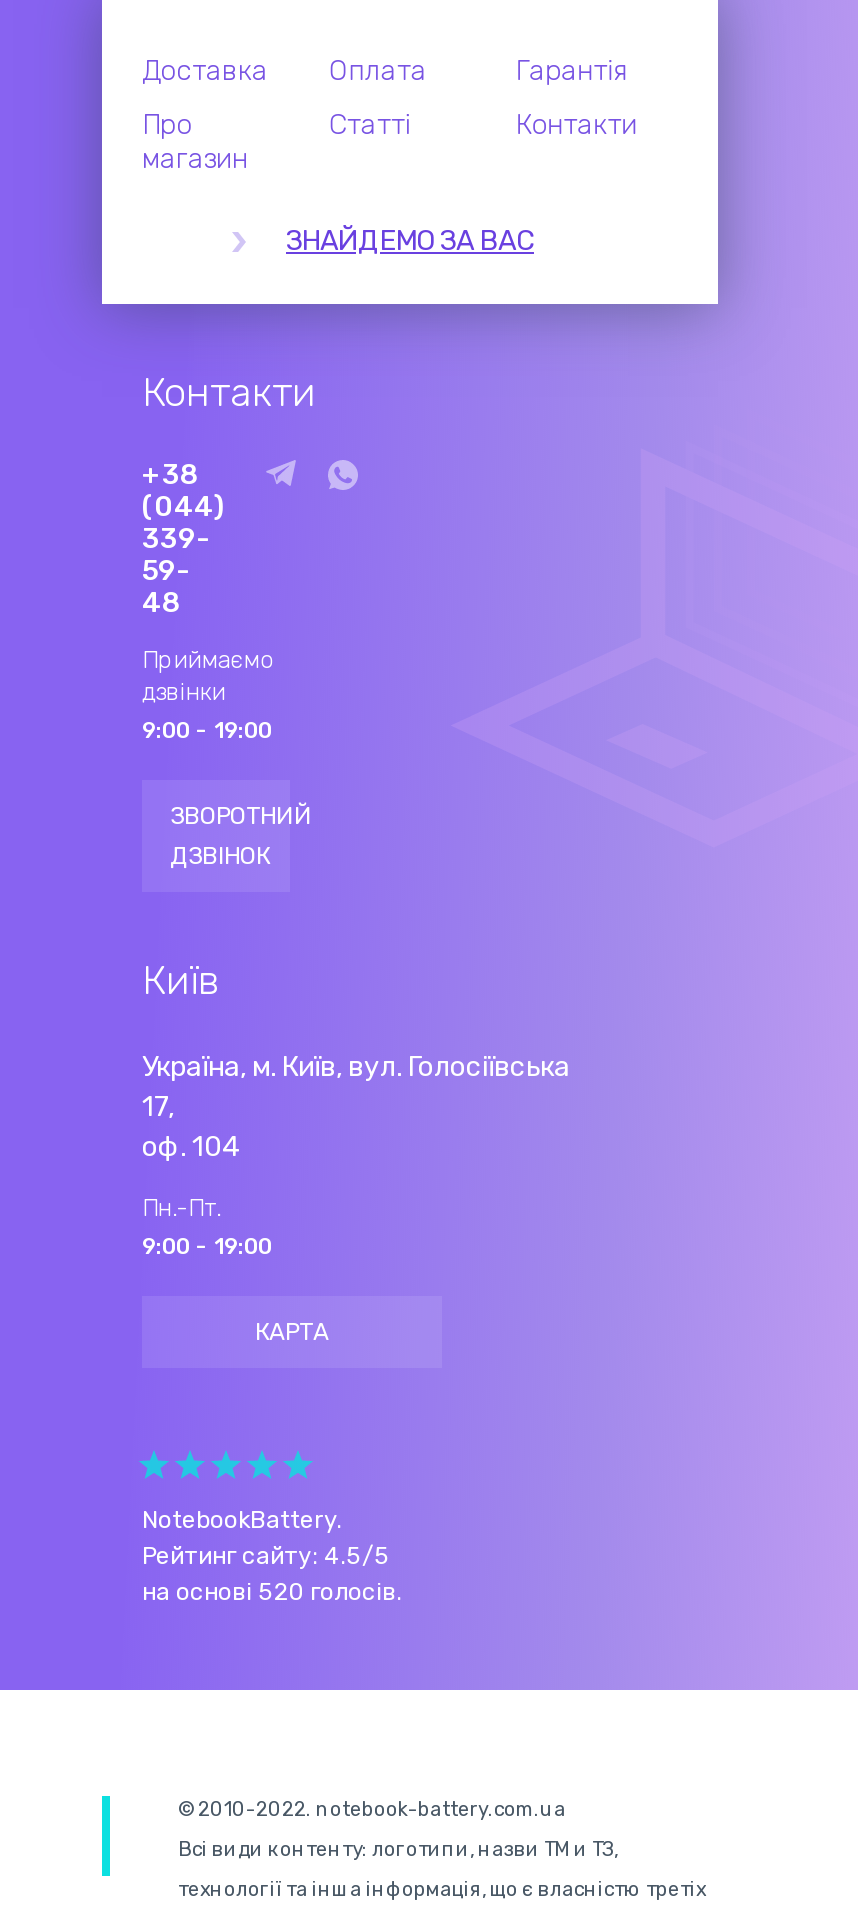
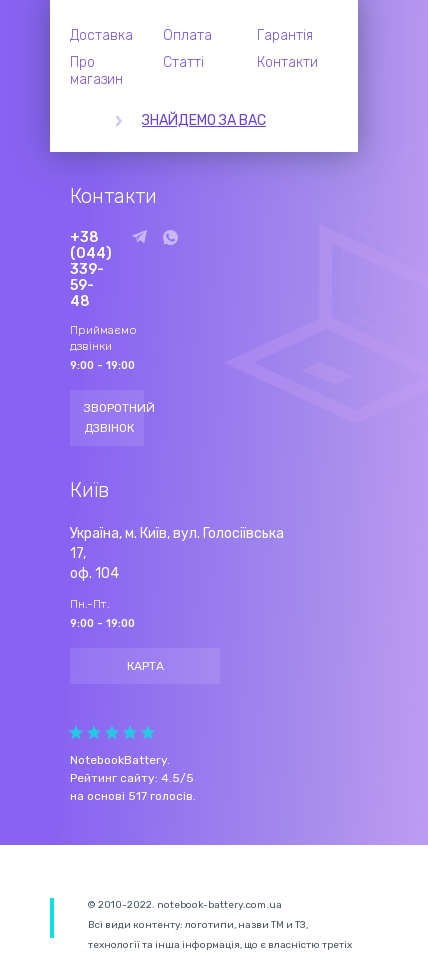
- на основі 520 голосів.
+ на основі 517 голосів.
